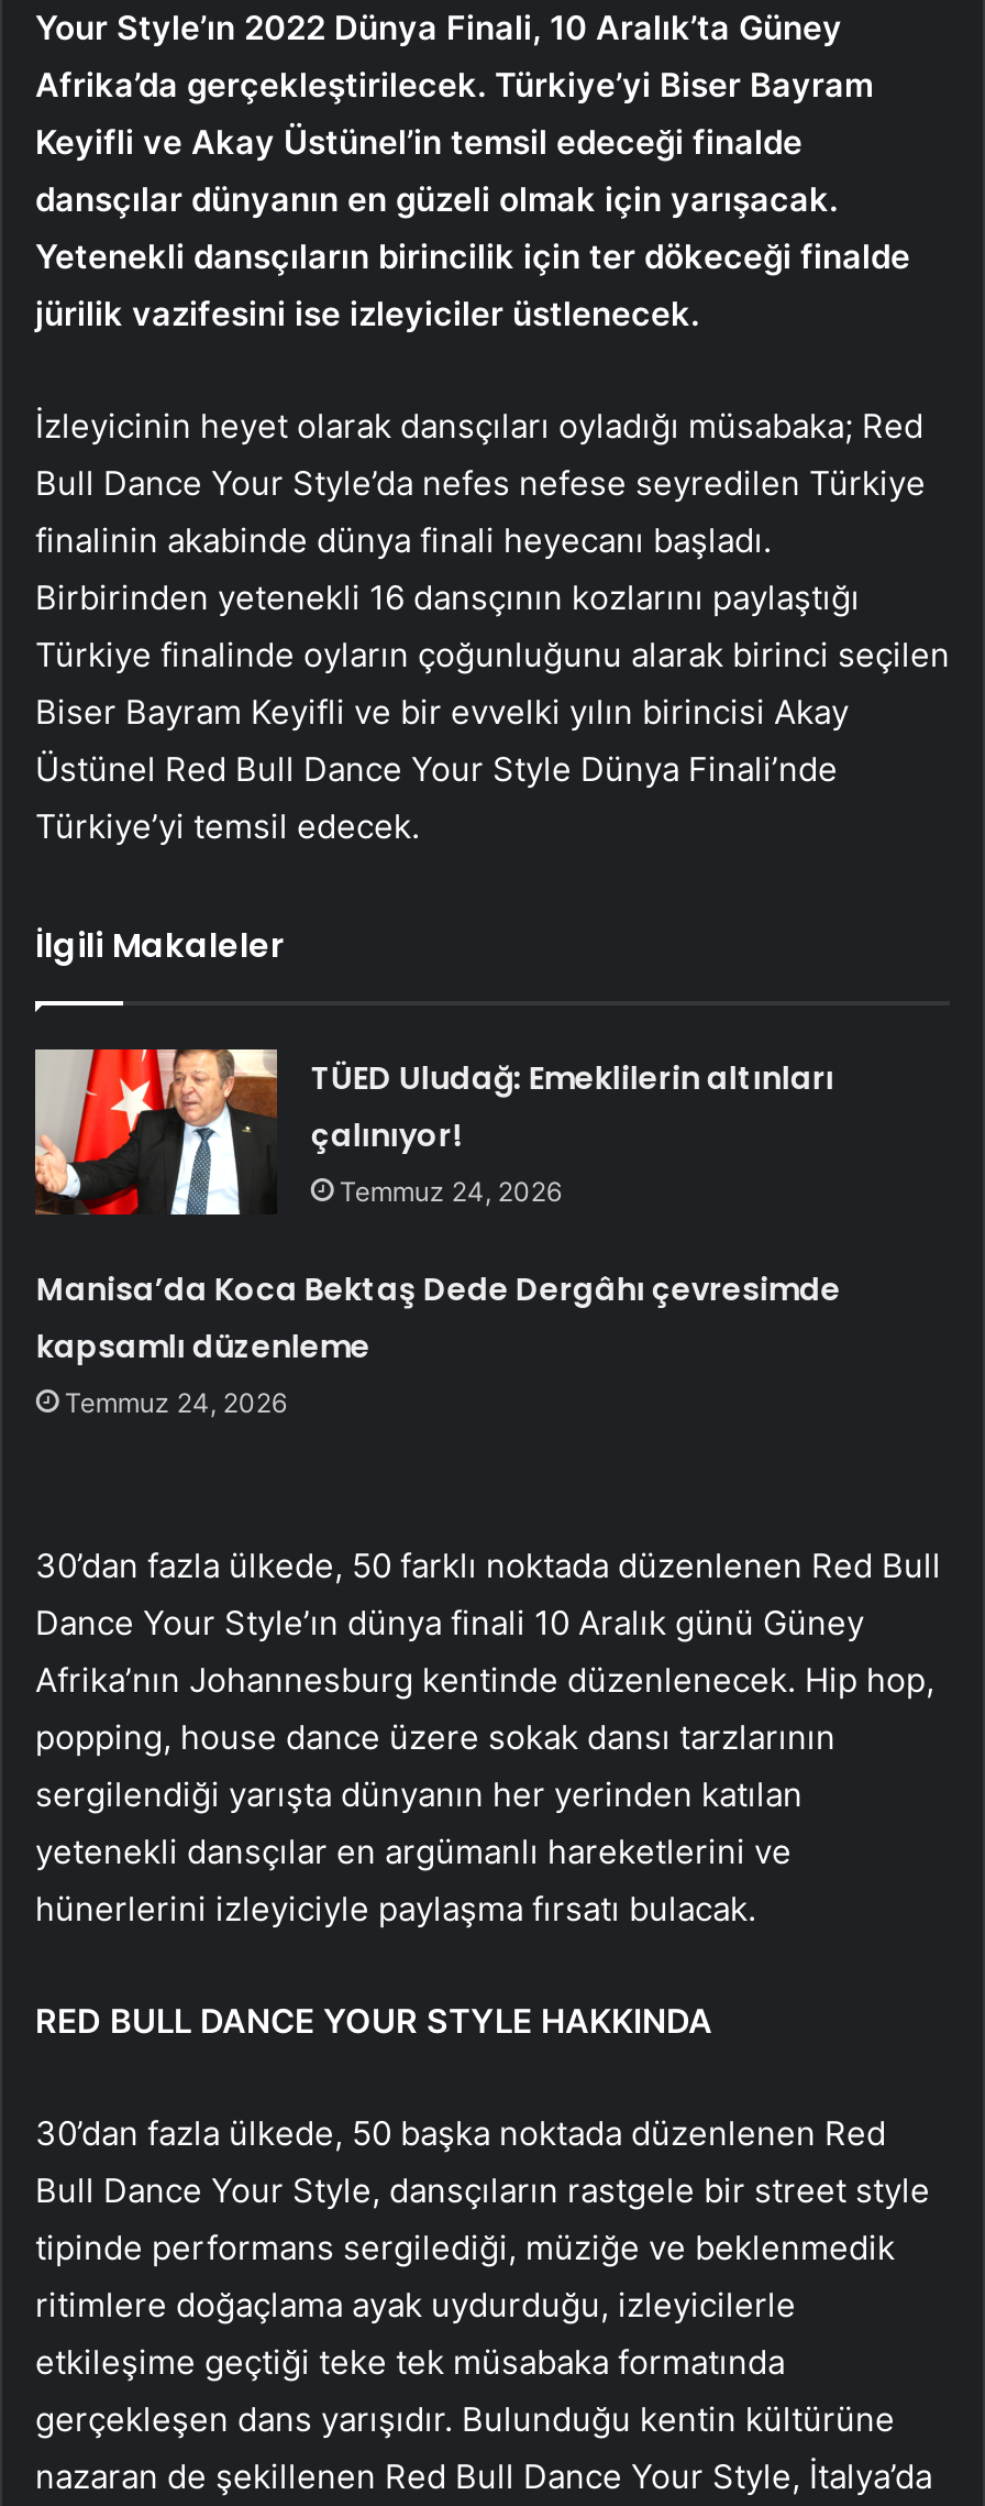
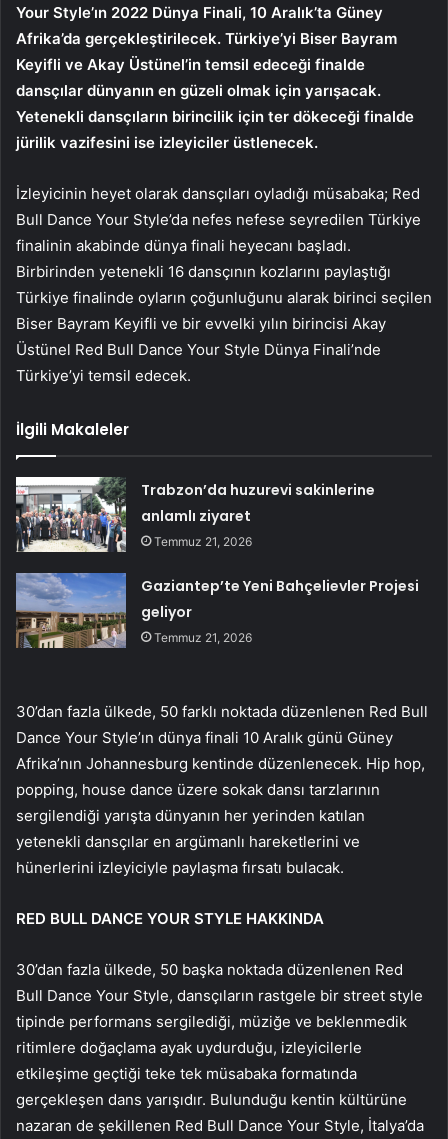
- [image]
- TÜED Uludağ: Emeklilerin altınları
- çalınıyor!
- Temmuz 24, 2026
+ [image]
+ Trabzon’da huzurevi sakinlerine
+ anlamlı ziyaret
+ Temmuz 21, 2026

- Manisa’da Koca Bektaş Dede Dergâhı çevresimde
- kapsamlı düzenleme
- Temmuz 24, 2026
+ Gaziantep’te Yeni Bahçelievler Projesi
+ geliyor
+ Temmuz 21, 2026
